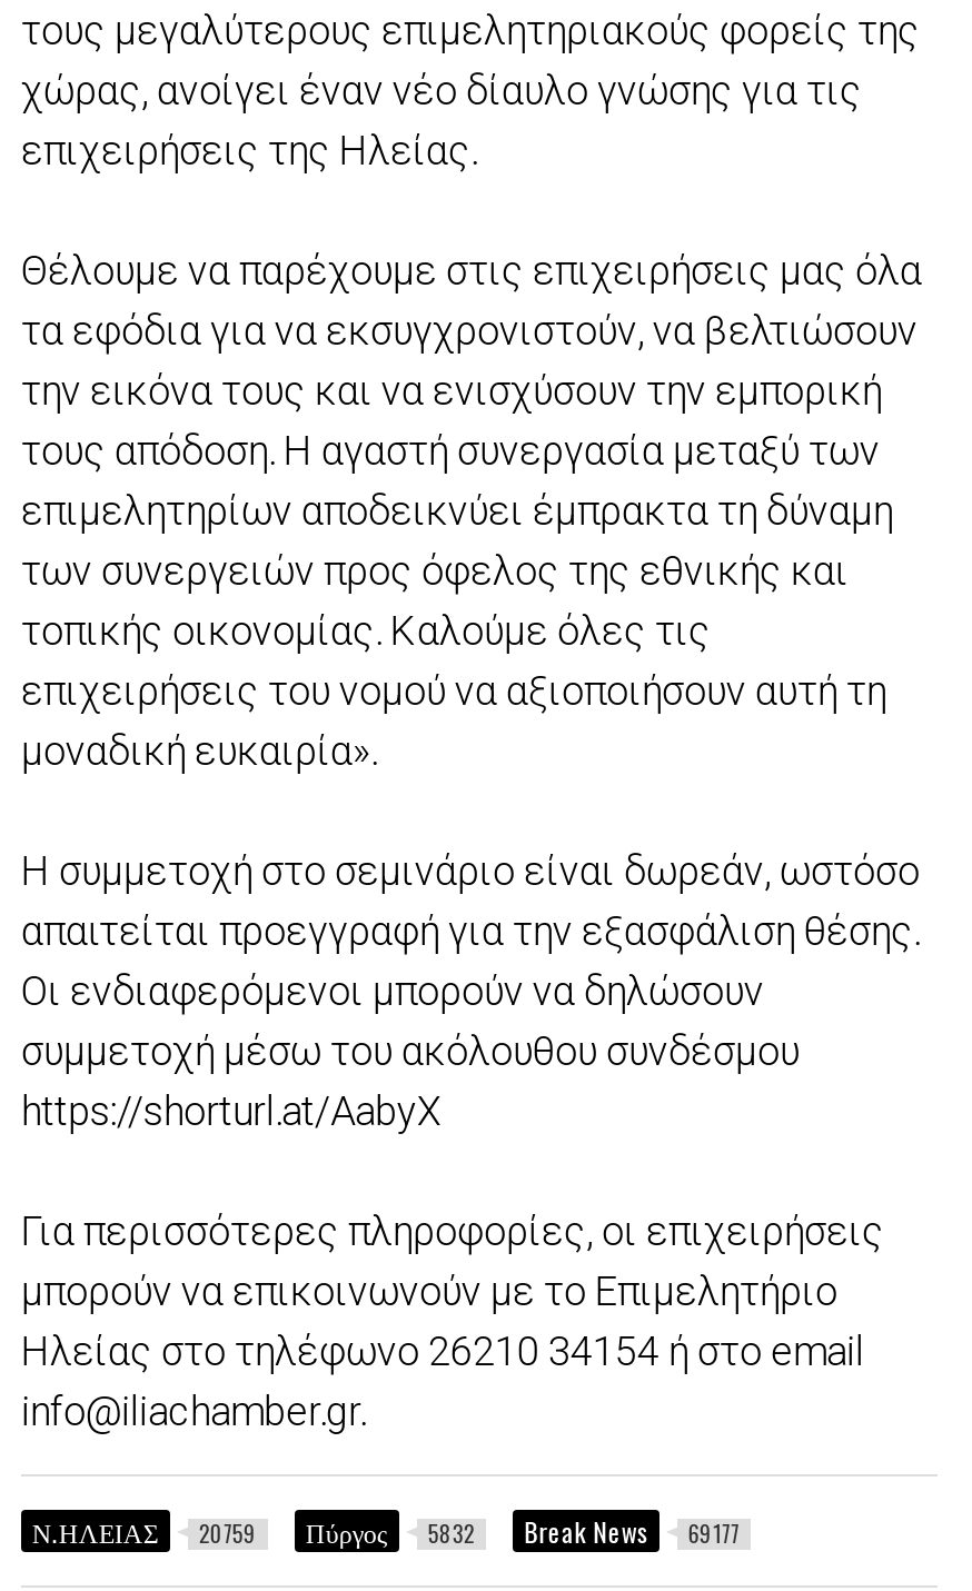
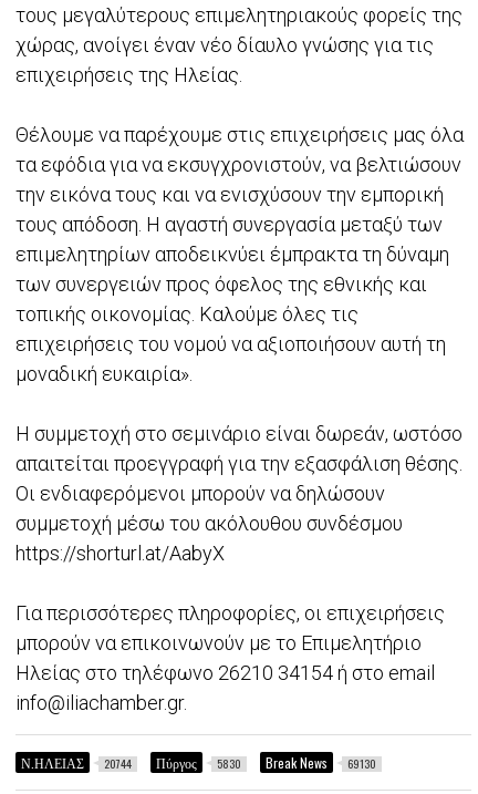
- 20759
+ 20744

- 5832
+ 5830

- 69177
+ 69130
